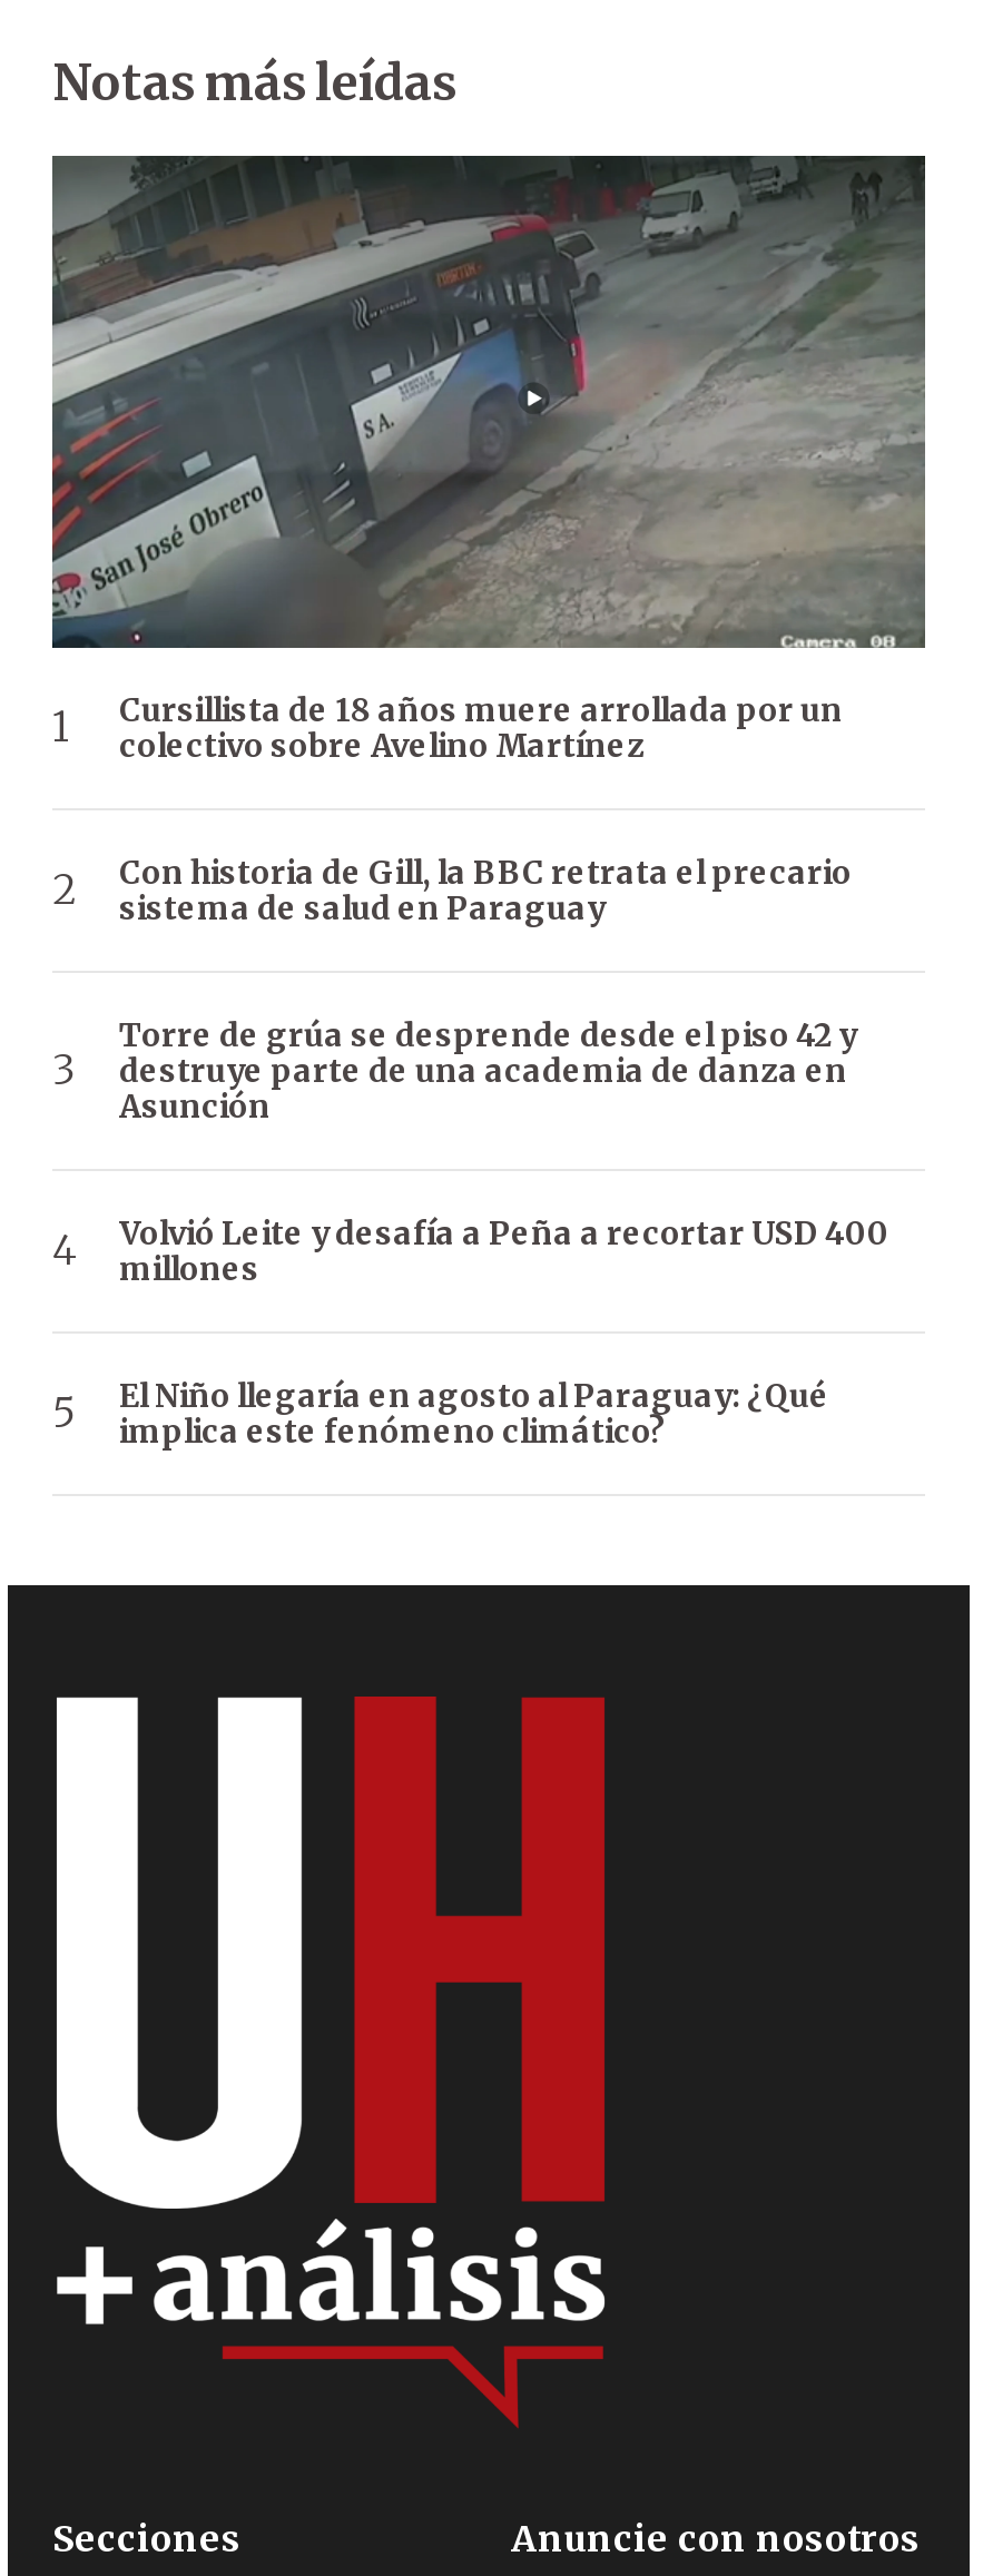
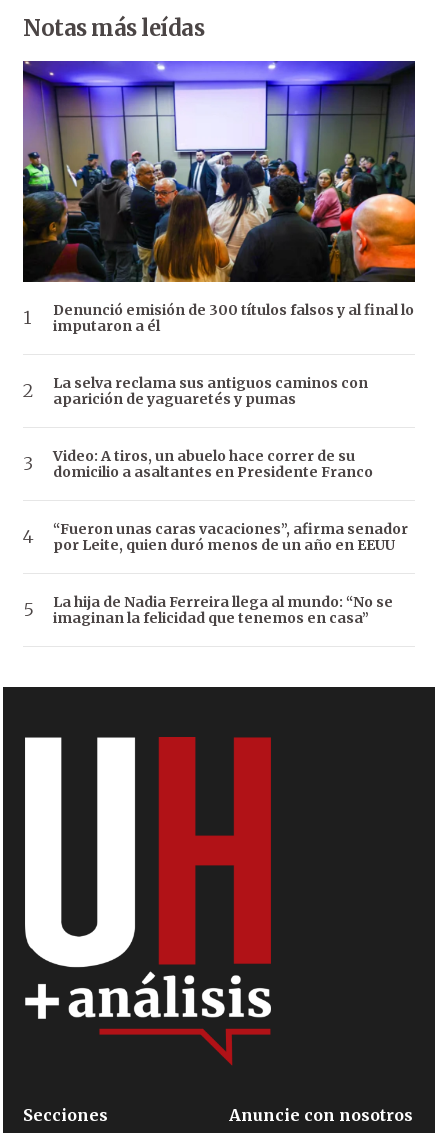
- [image]
- Cursillista de 18 años muere arrollada por un
- colectivo sobre Avelino Martínez
+ [image]
+ Denunció emisión de 300 títulos falsos y al final lo
+ imputaron a él

- Con historia de Gill, la BBC retrata el precario
- sistema de salud en Paraguay
+ La selva reclama sus antiguos caminos con
+ aparición de yaguaretés y pumas

- Torre de grúa se desprende desde el piso 42 y
- destruye parte de una academia de danza en
- Asunción
+ Video: A tiros, un abuelo hace correr de su
+ domicilio a asaltantes en Presidente Franco

- Volvió Leite y desafía a Peña a recortar USD 400
- millones
+ “Fueron unas caras vacaciones”, afirma senador
+ por Leite, quien duró menos de un año en EEUU

- El Niño llegaría en agosto al Paraguay: ¿Qué
- implica este fenómeno climático?
+ La hija de Nadia Ferreira llega al mundo: “No se
+ imaginan la felicidad que tenemos en casa”
